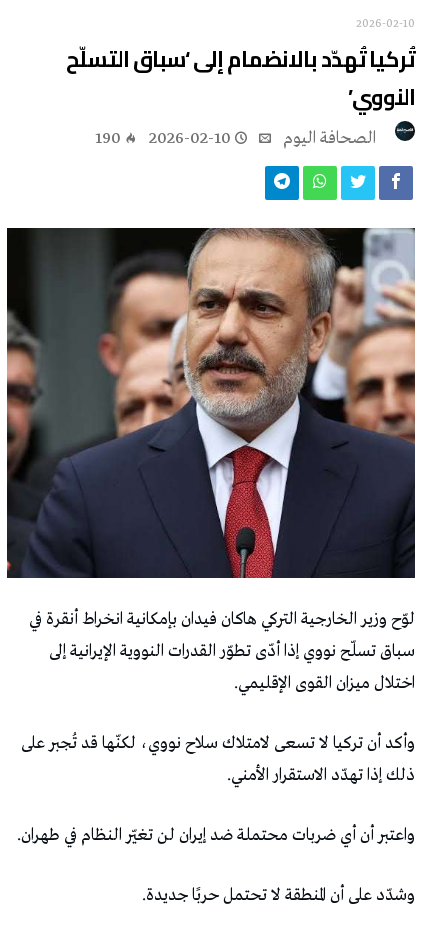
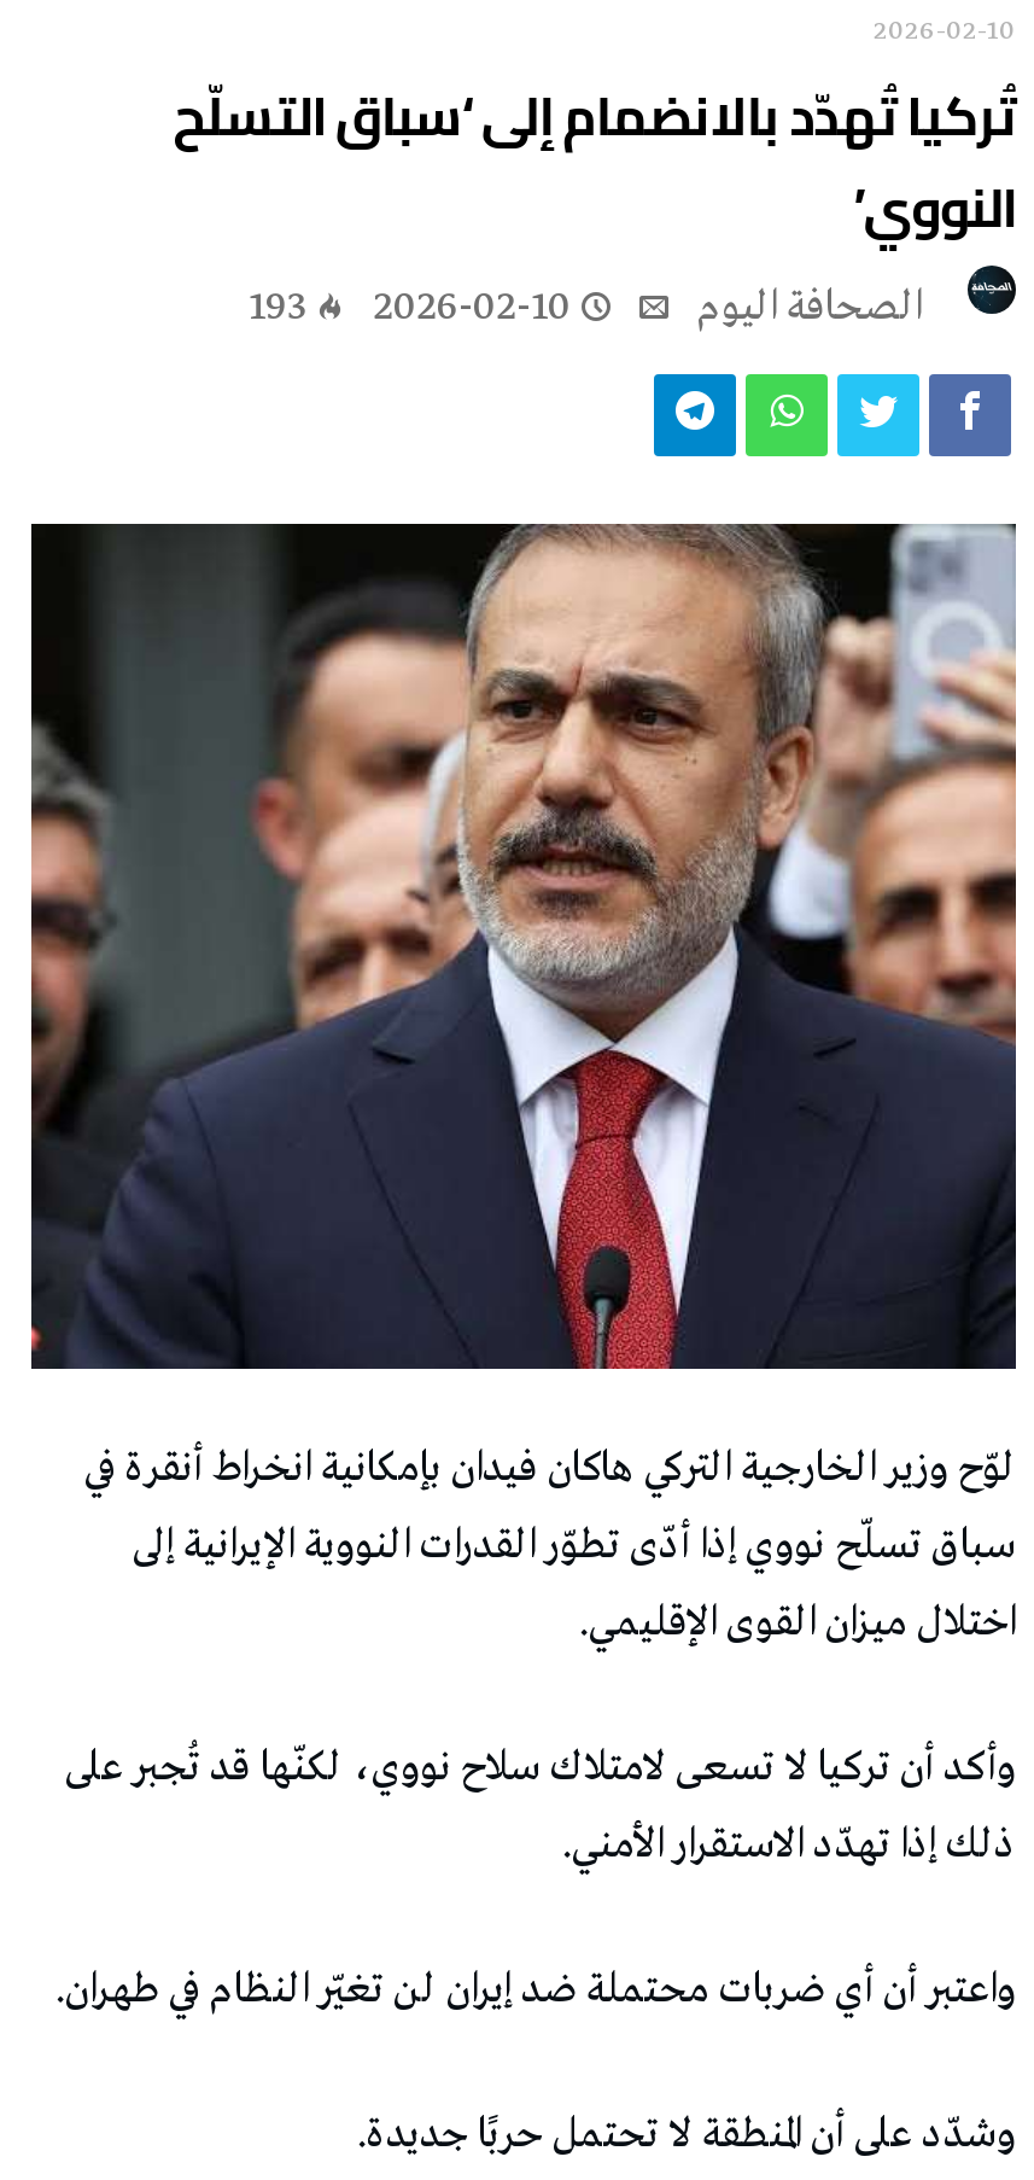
- 190 2026-02-10
+ 193 2026-02-10
